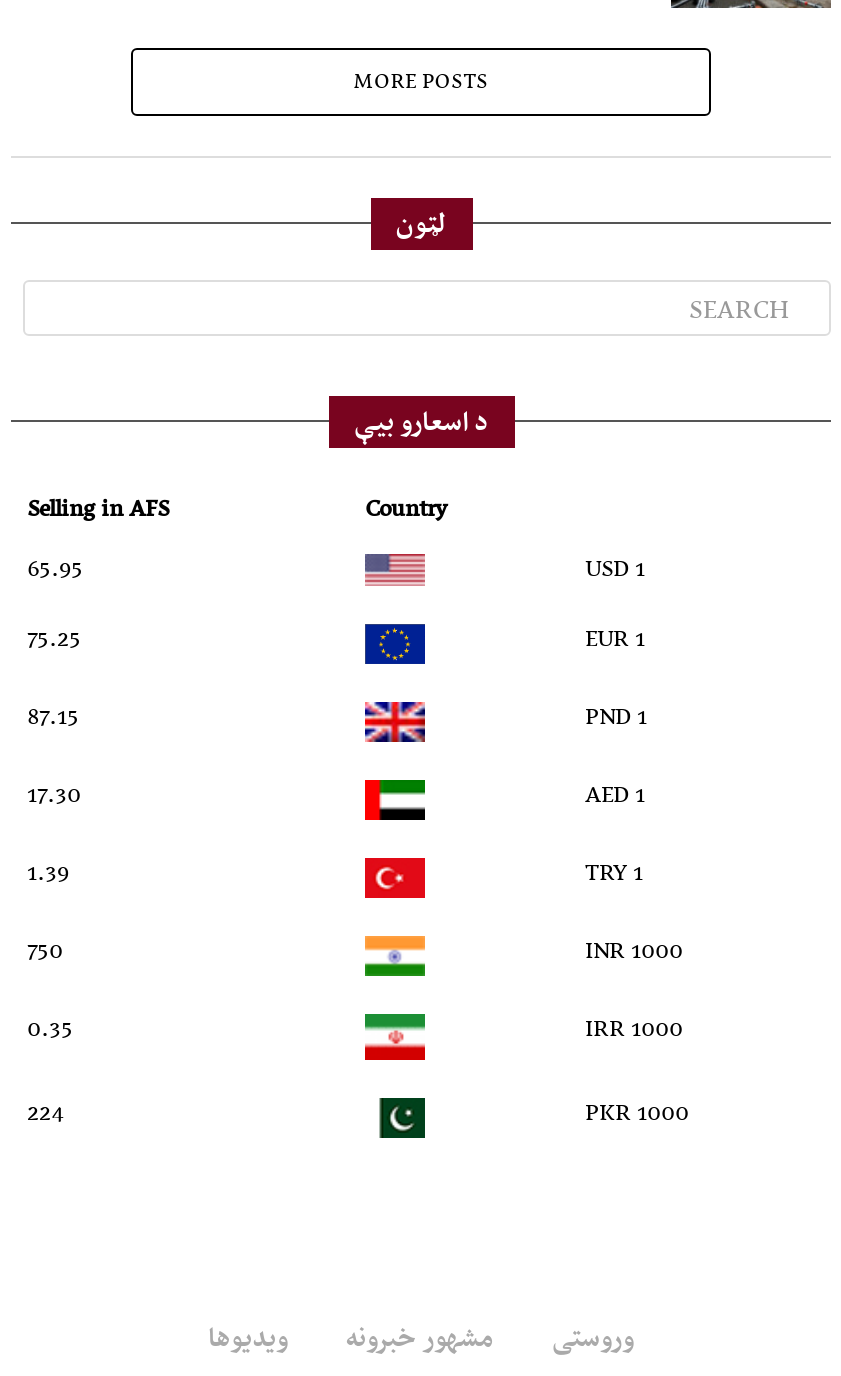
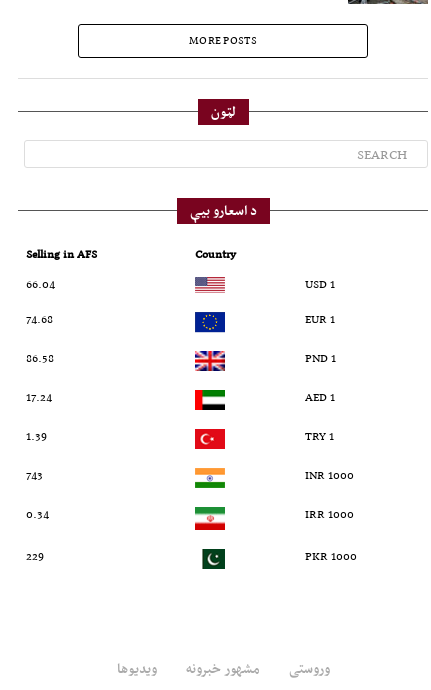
- 65.95
+ 66.04

- 75.25
+ 74.68

- 87.15
+ 86.58

- 17.30
+ 17.24

- 750
+ 743

- 0.35
+ 0.34

- 224
+ 229
